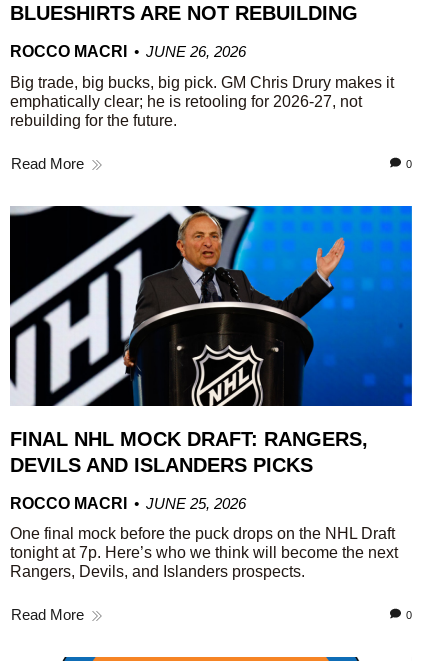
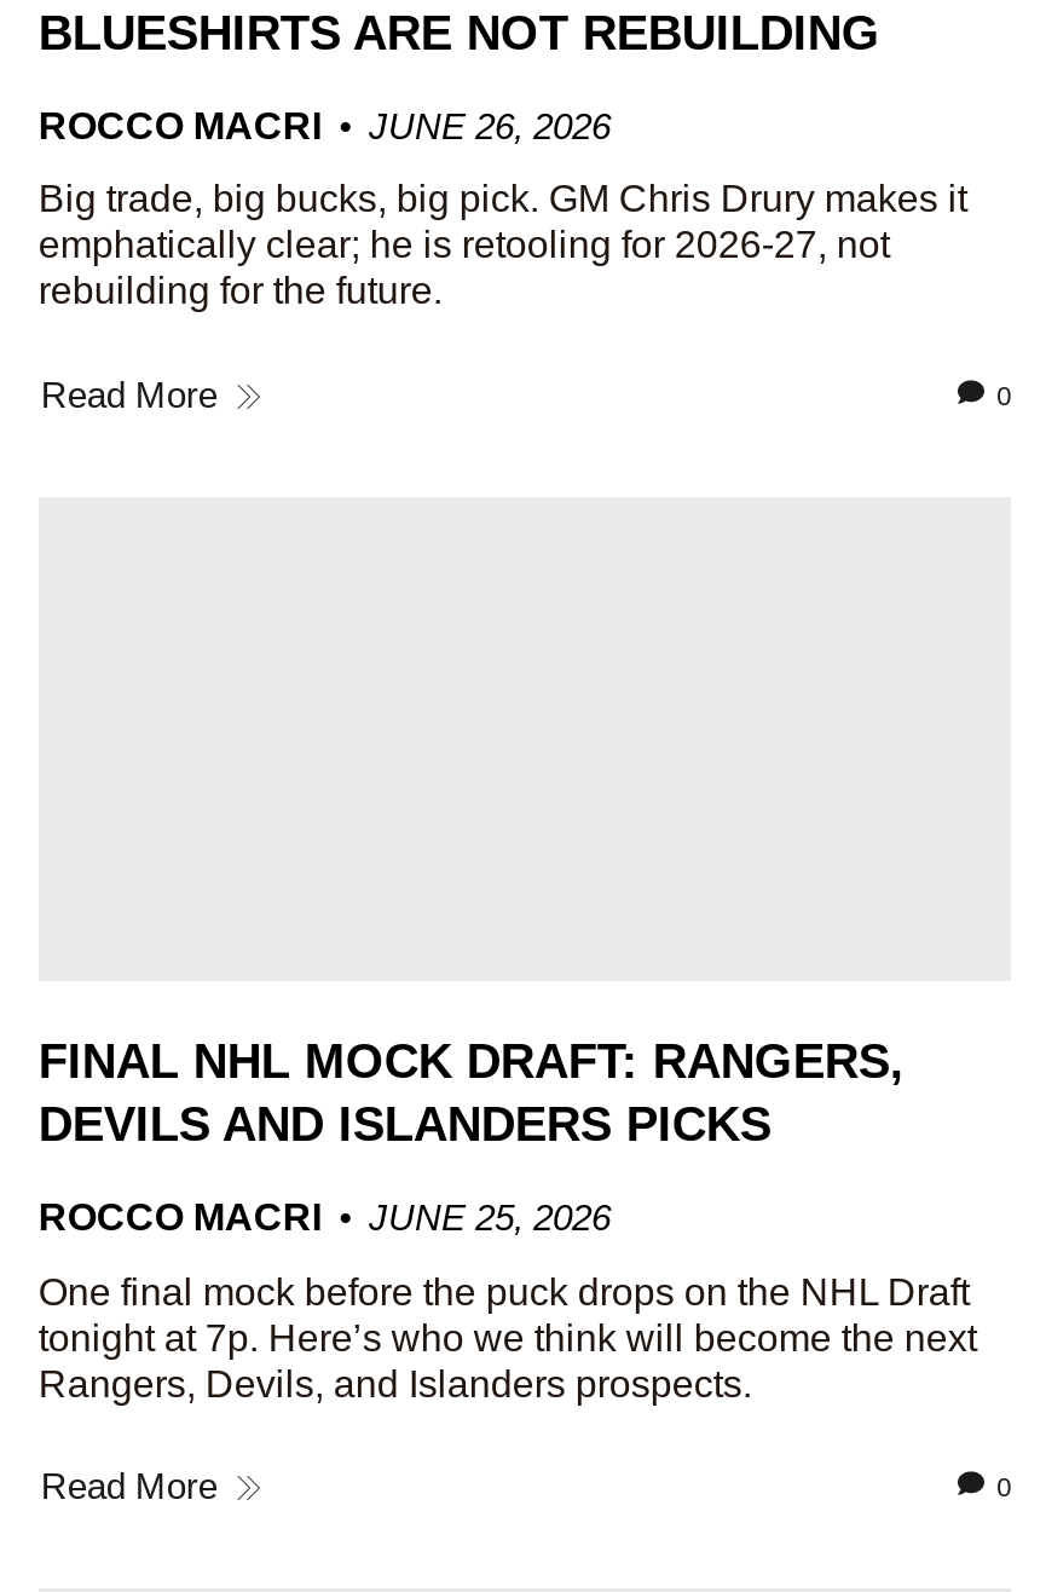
- [image]
